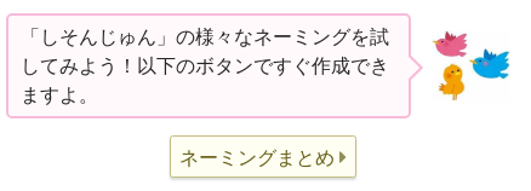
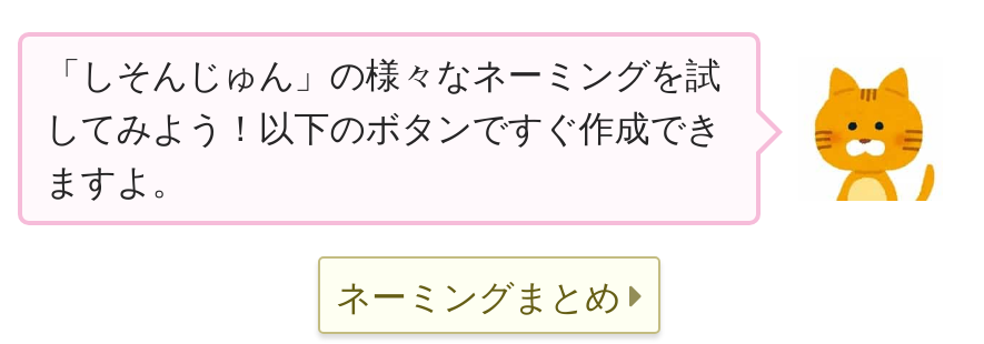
- [image]
+ [image]
